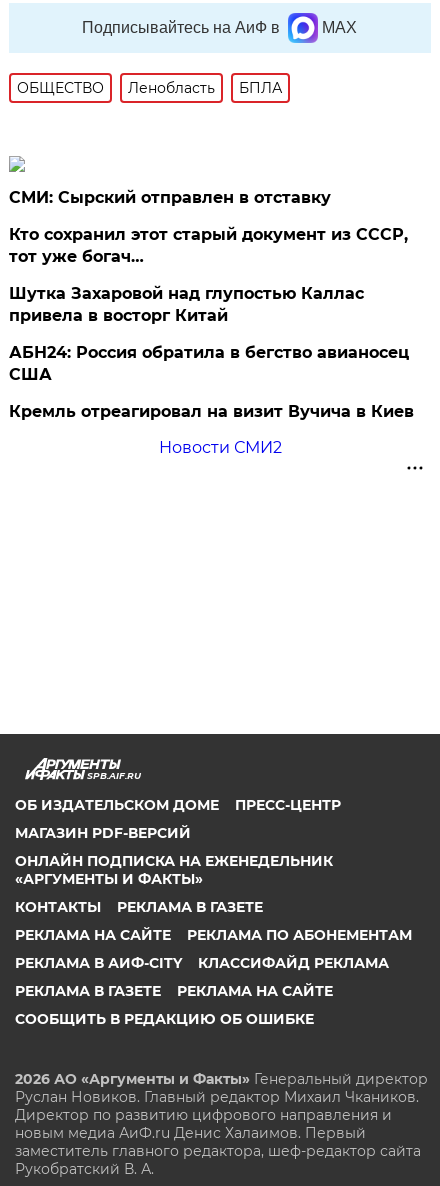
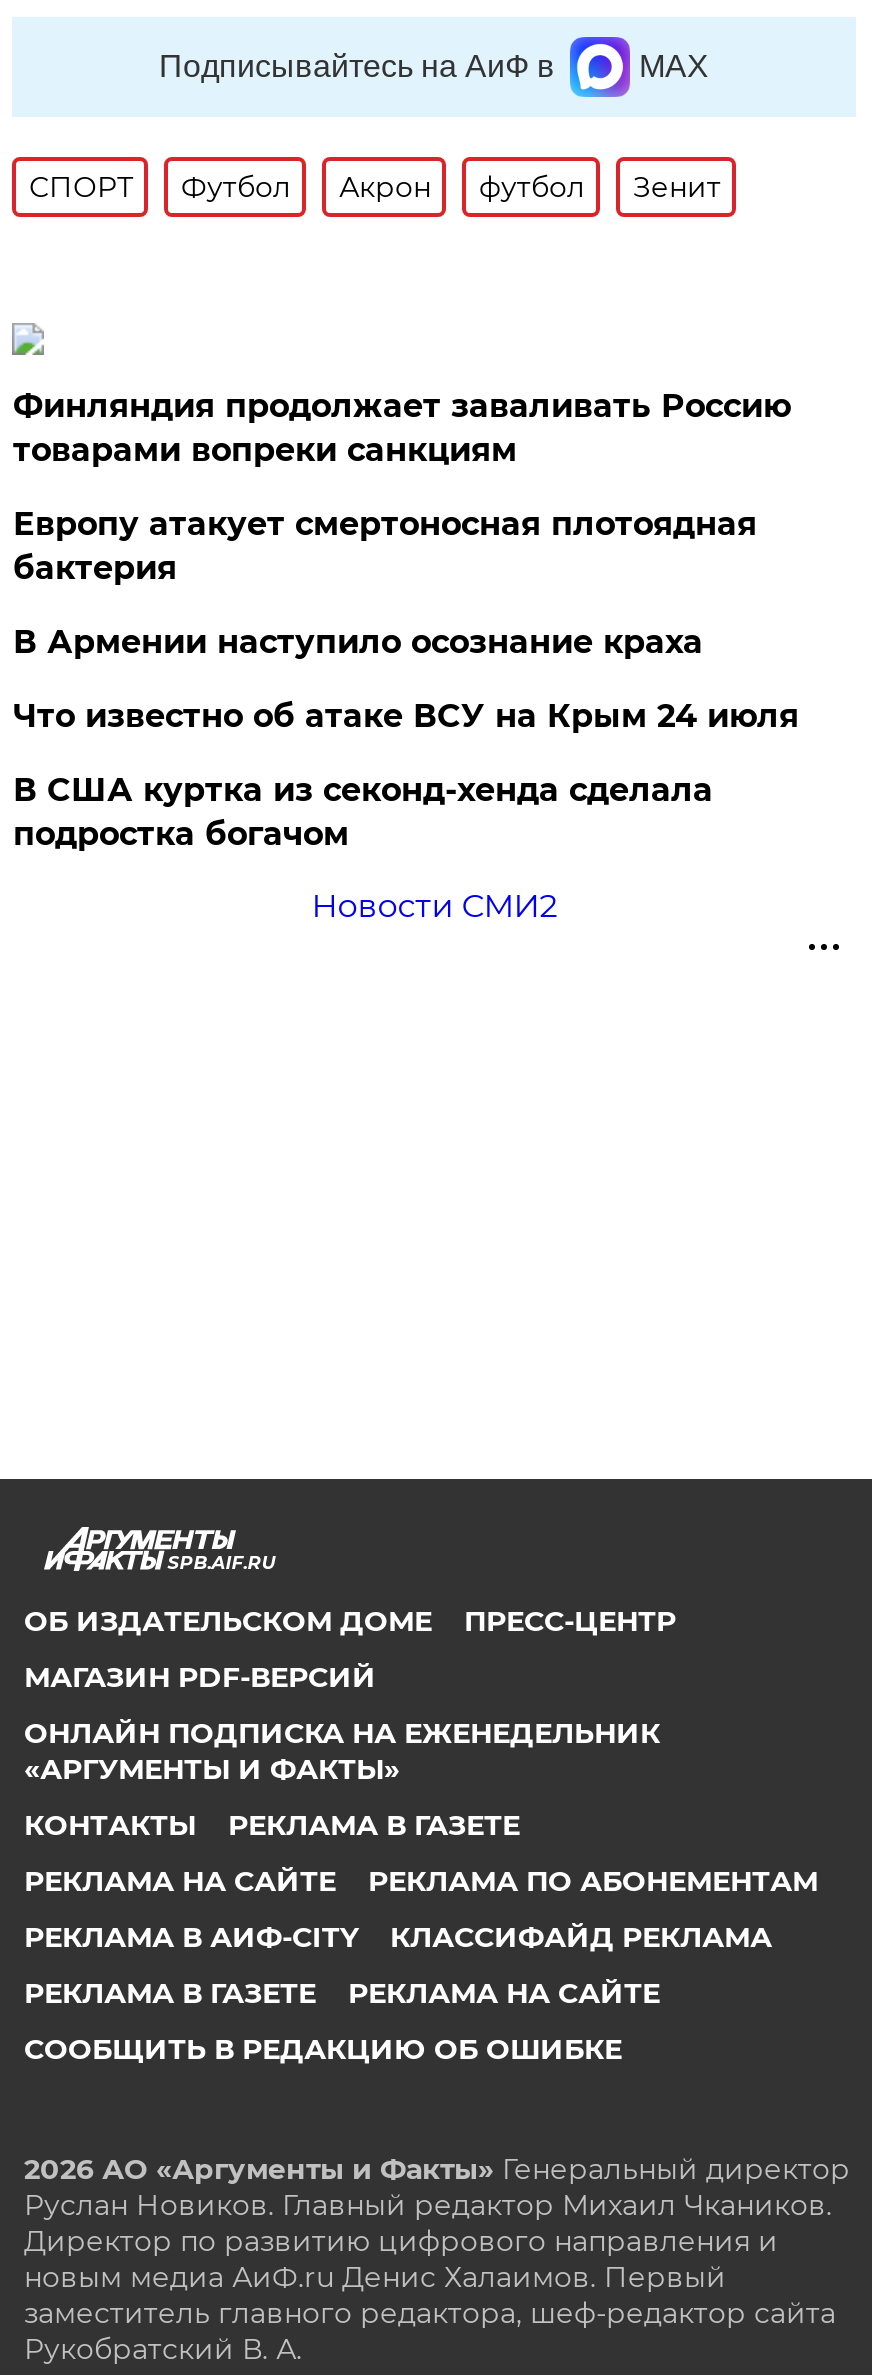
- ОБЩЕСТВО
- Ленобласть
- БПЛА
+ СПОРТ
+ Футбол
+ Акрон
+ футбол
+ Зенит

- СМИ: Сырский отправлен в отставку
+ Финляндия продолжает заваливать Россию
+ товарами вопреки санкциям

- Кто сохранил этот старый документ из СССР,
- тот уже богач…
+ Европу атакует смертоносная плотоядная
+ бактерия

- Шутка Захаровой над глупостью Каллас
- привела в восторг Китай
+ В Армении наступило осознание краха

- АБН24: Россия обратила в бегство авианосец
- США
+ Что известно об атаке ВСУ на Крым 24 июля

- Кремль отреагировал на визит Вучича в Киев
+ В США куртка из секонд-хенда сделала
+ подростка богачом
